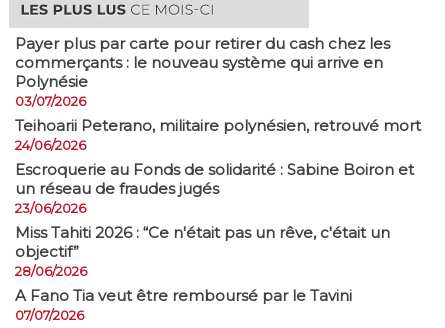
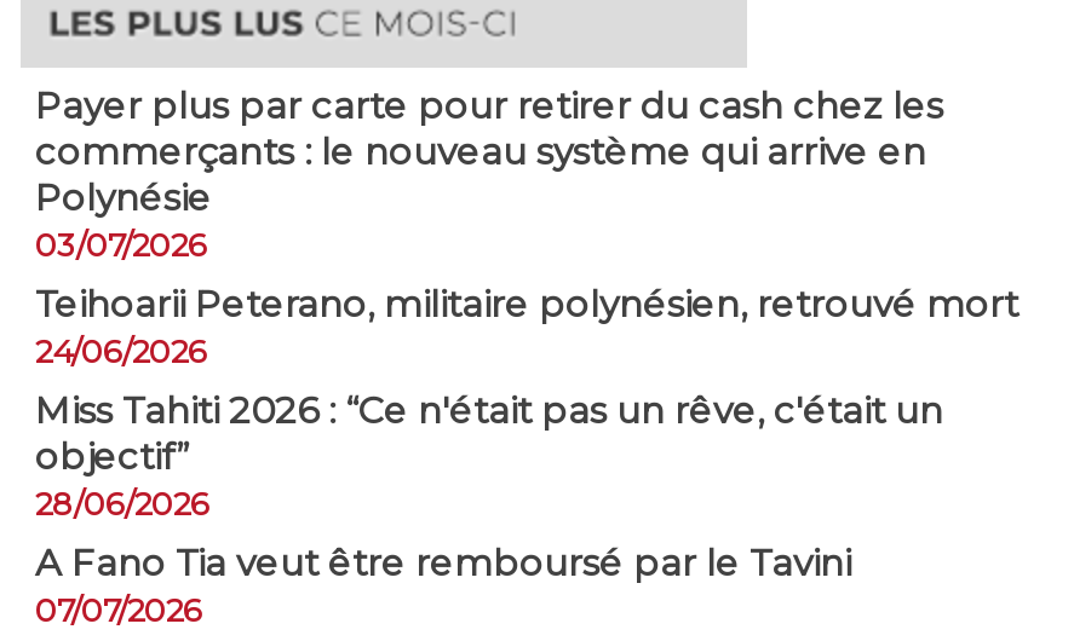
- Escroquerie au Fonds de solidarité : Sabine Boiron et
- un réseau de fraudes jugés
- 23/06/2026
